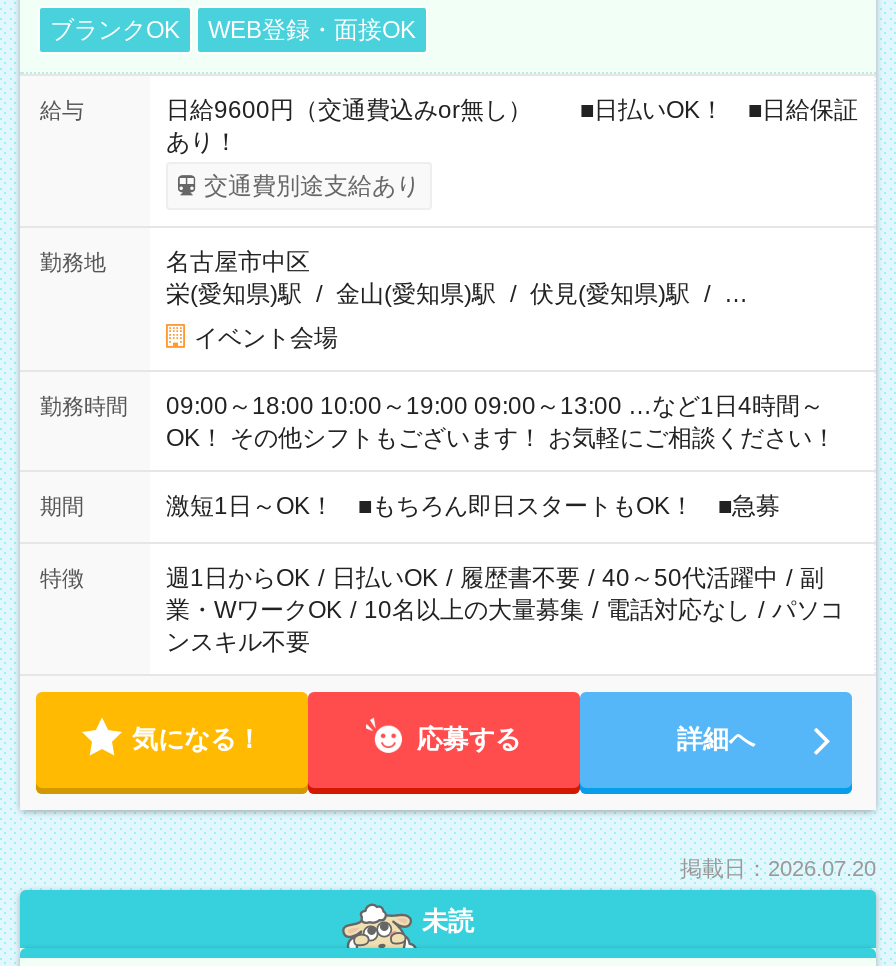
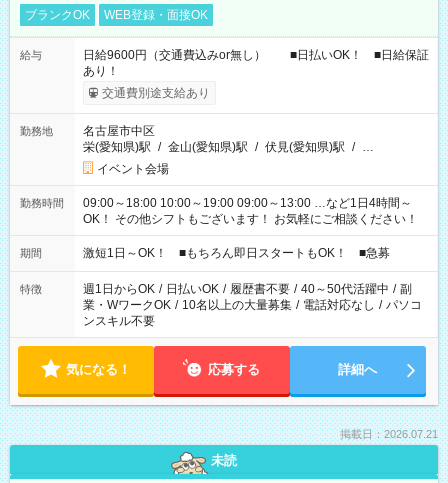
- 掲載日：2026.07.20
+ 掲載日：2026.07.21
